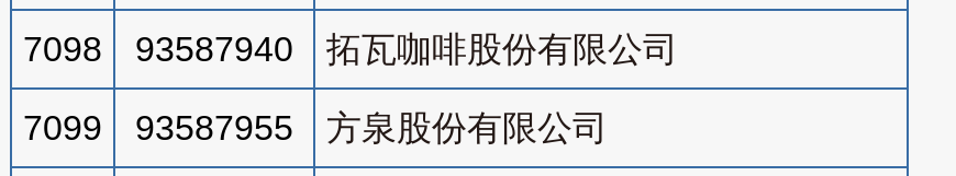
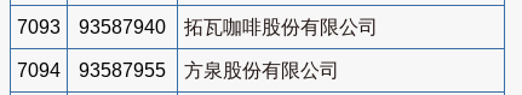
- 7098 93587940 拓瓦咖啡股份有限公司
+ 7093 93587940 拓瓦咖啡股份有限公司

- 7099 93587955 方泉股份有限公司
+ 7094 93587955 方泉股份有限公司
